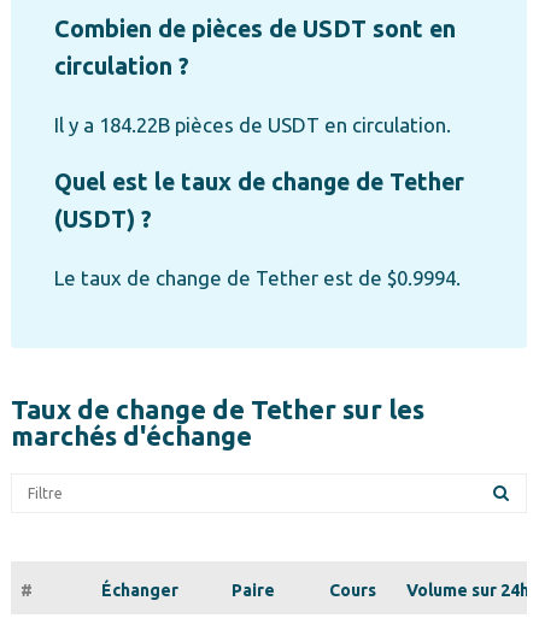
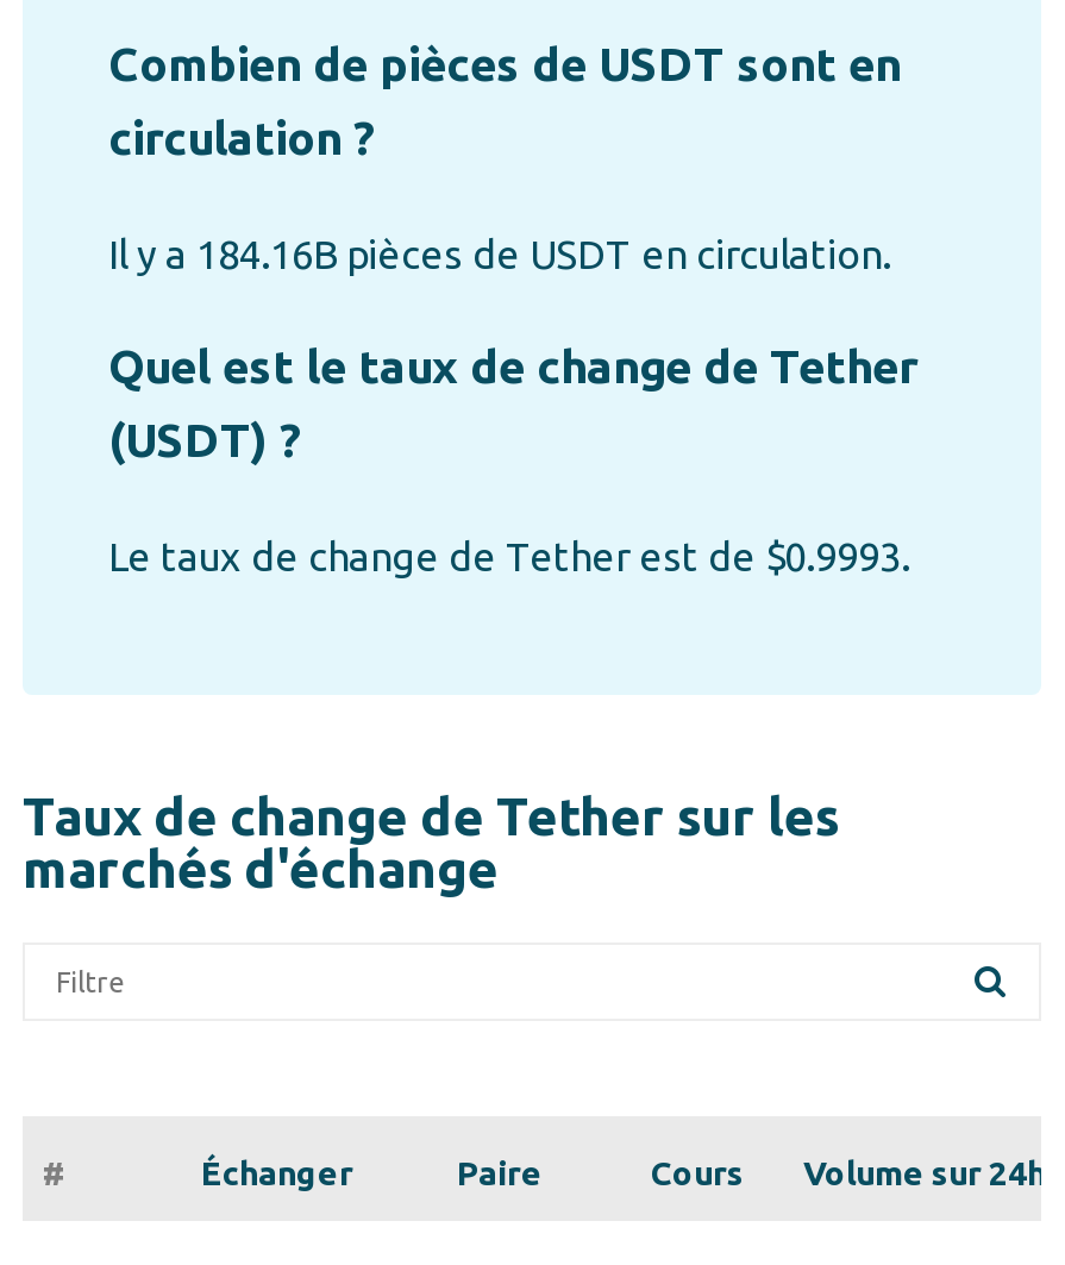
- Il y a 184.22B pièces de USDT en circulation.
+ Il y a 184.16B pièces de USDT en circulation.

- Le taux de change de Tether est de $0.9994.
+ Le taux de change de Tether est de $0.9993.
